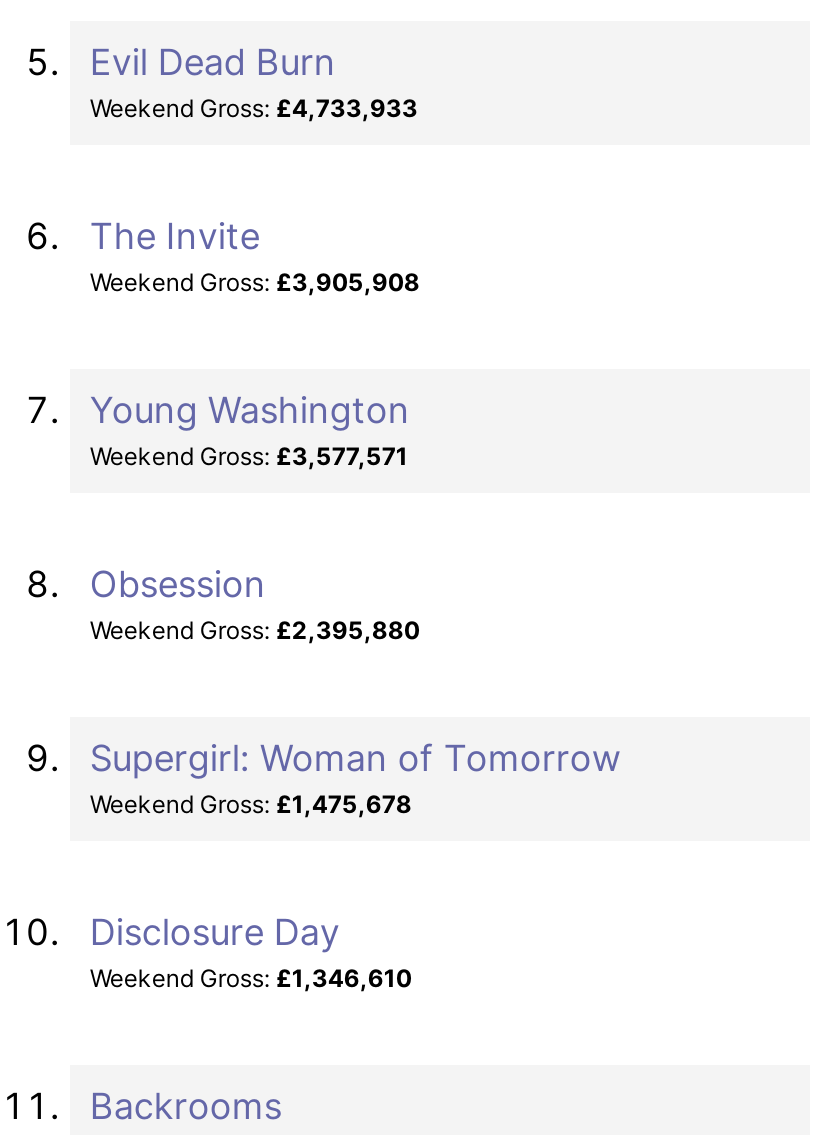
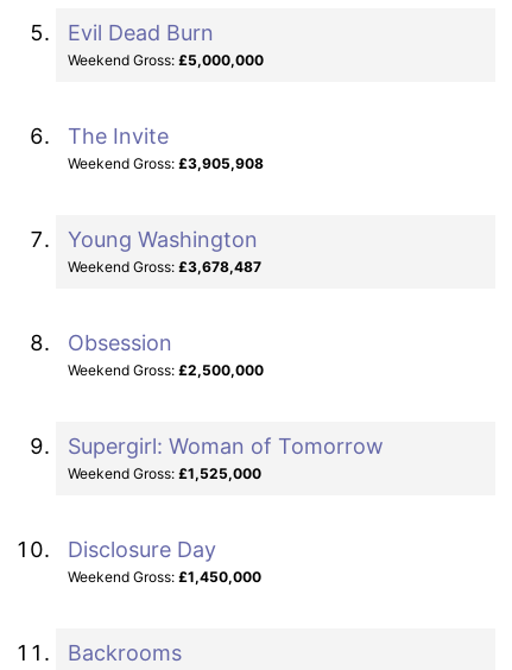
- Weekend Gross: £4,733,933
+ Weekend Gross: £5,000,000

- Weekend Gross: £3,577,571
+ Weekend Gross: £3,678,487

- Weekend Gross: £2,395,880
+ Weekend Gross: £2,500,000

- Weekend Gross: £1,475,678
+ Weekend Gross: £1,525,000

- Weekend Gross: £1,346,610
+ Weekend Gross: £1,450,000
